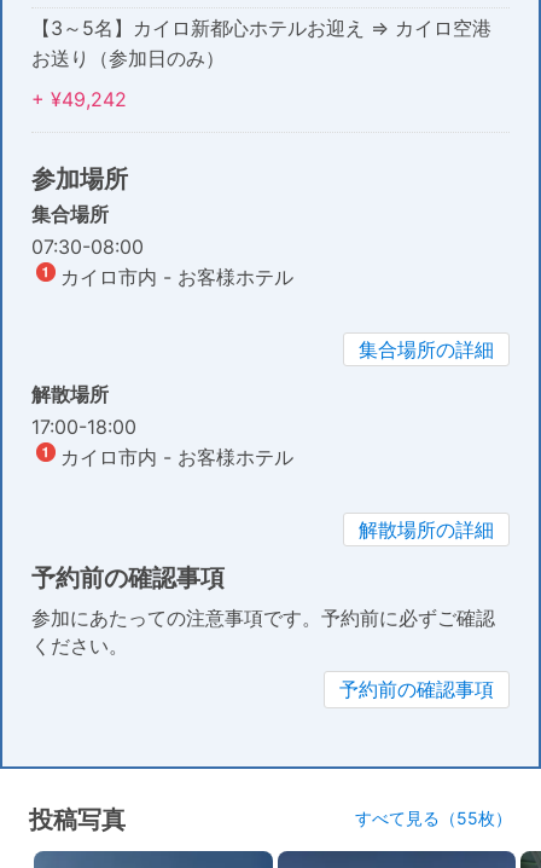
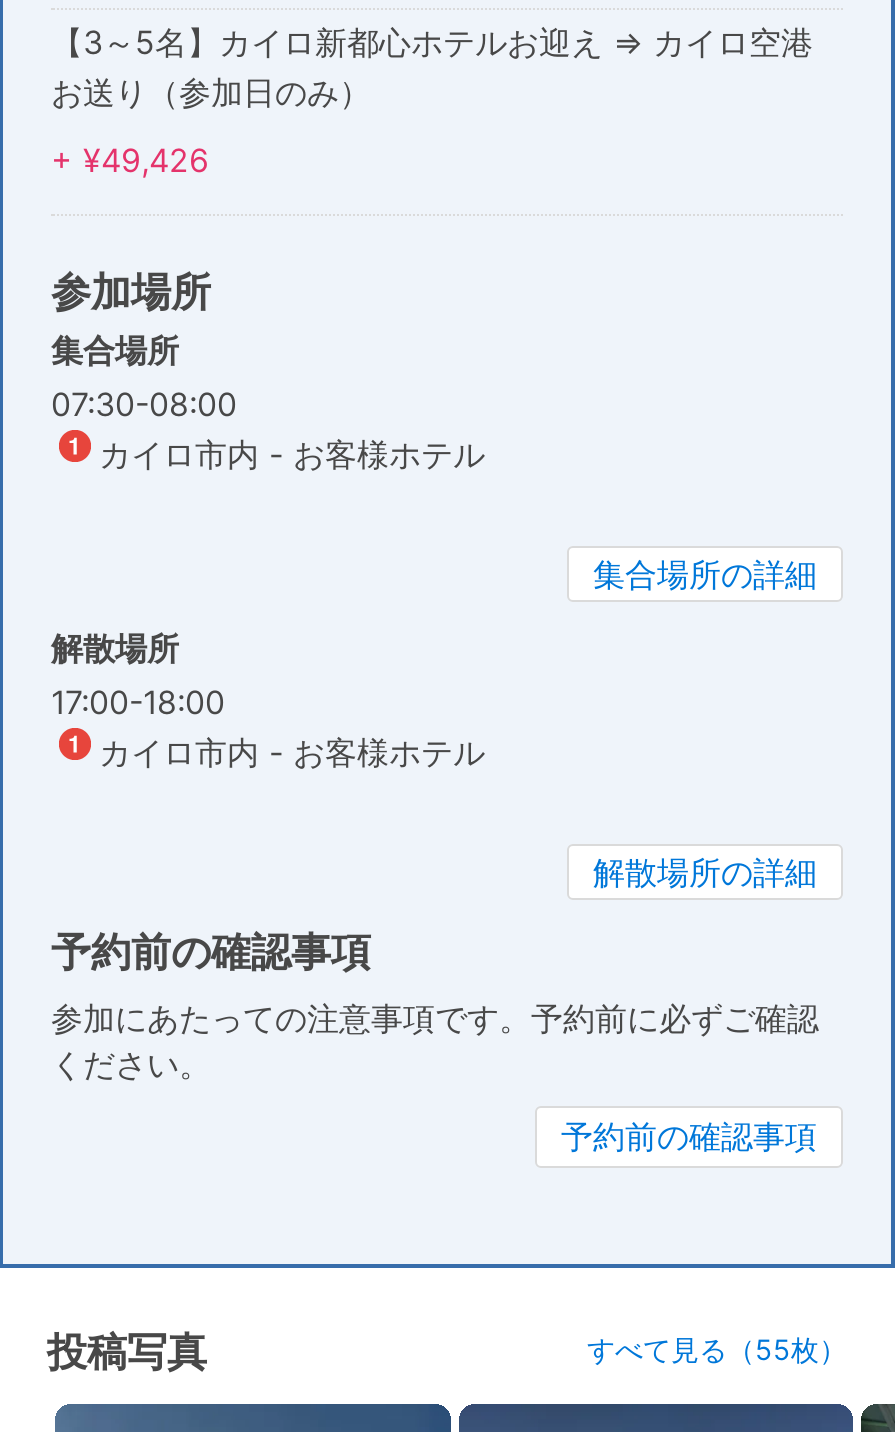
- + ¥49,242
+ + ¥49,426
